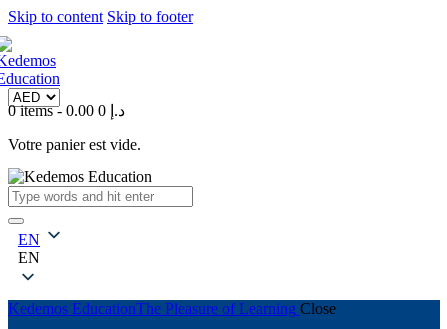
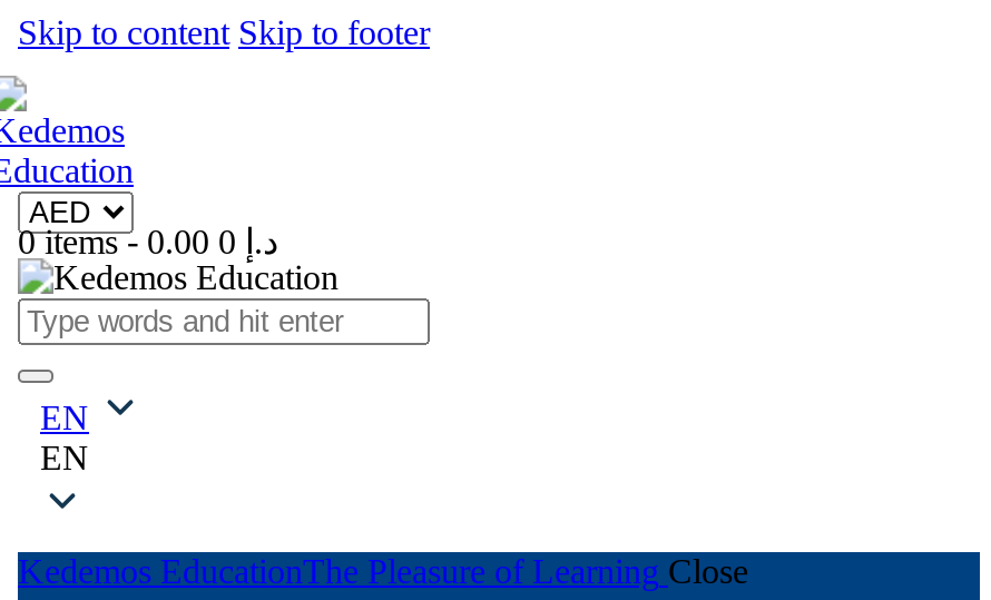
- Votre panier est vide.
